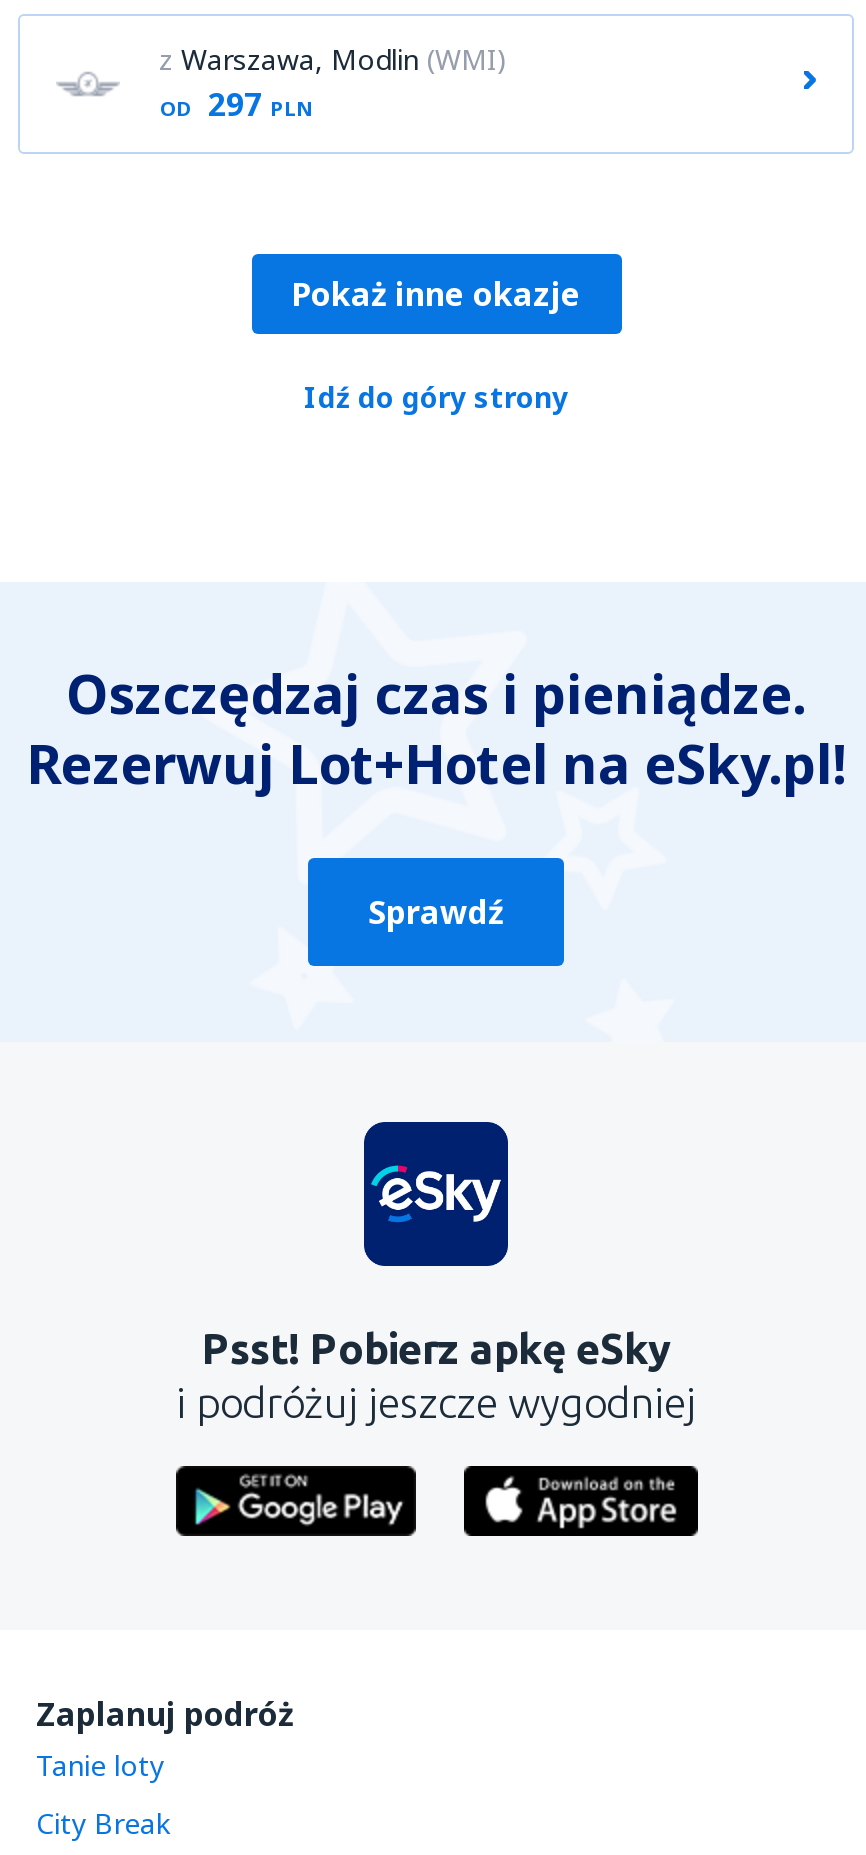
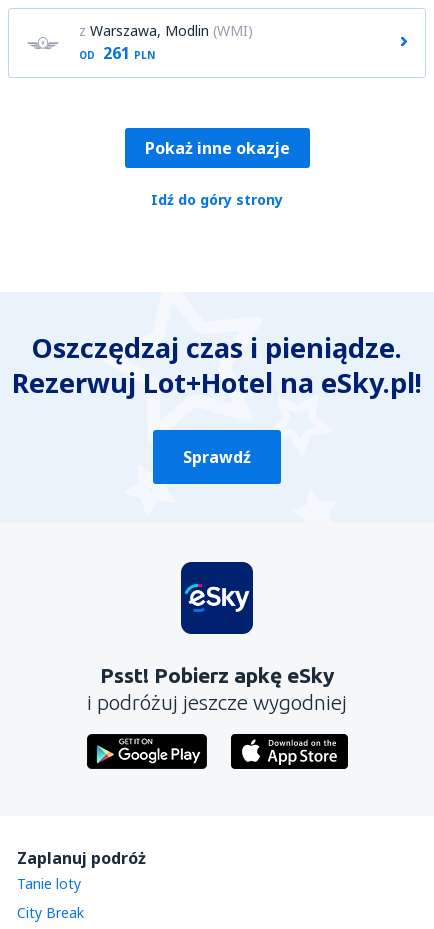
- OD 297 PLN
+ OD 261 PLN
